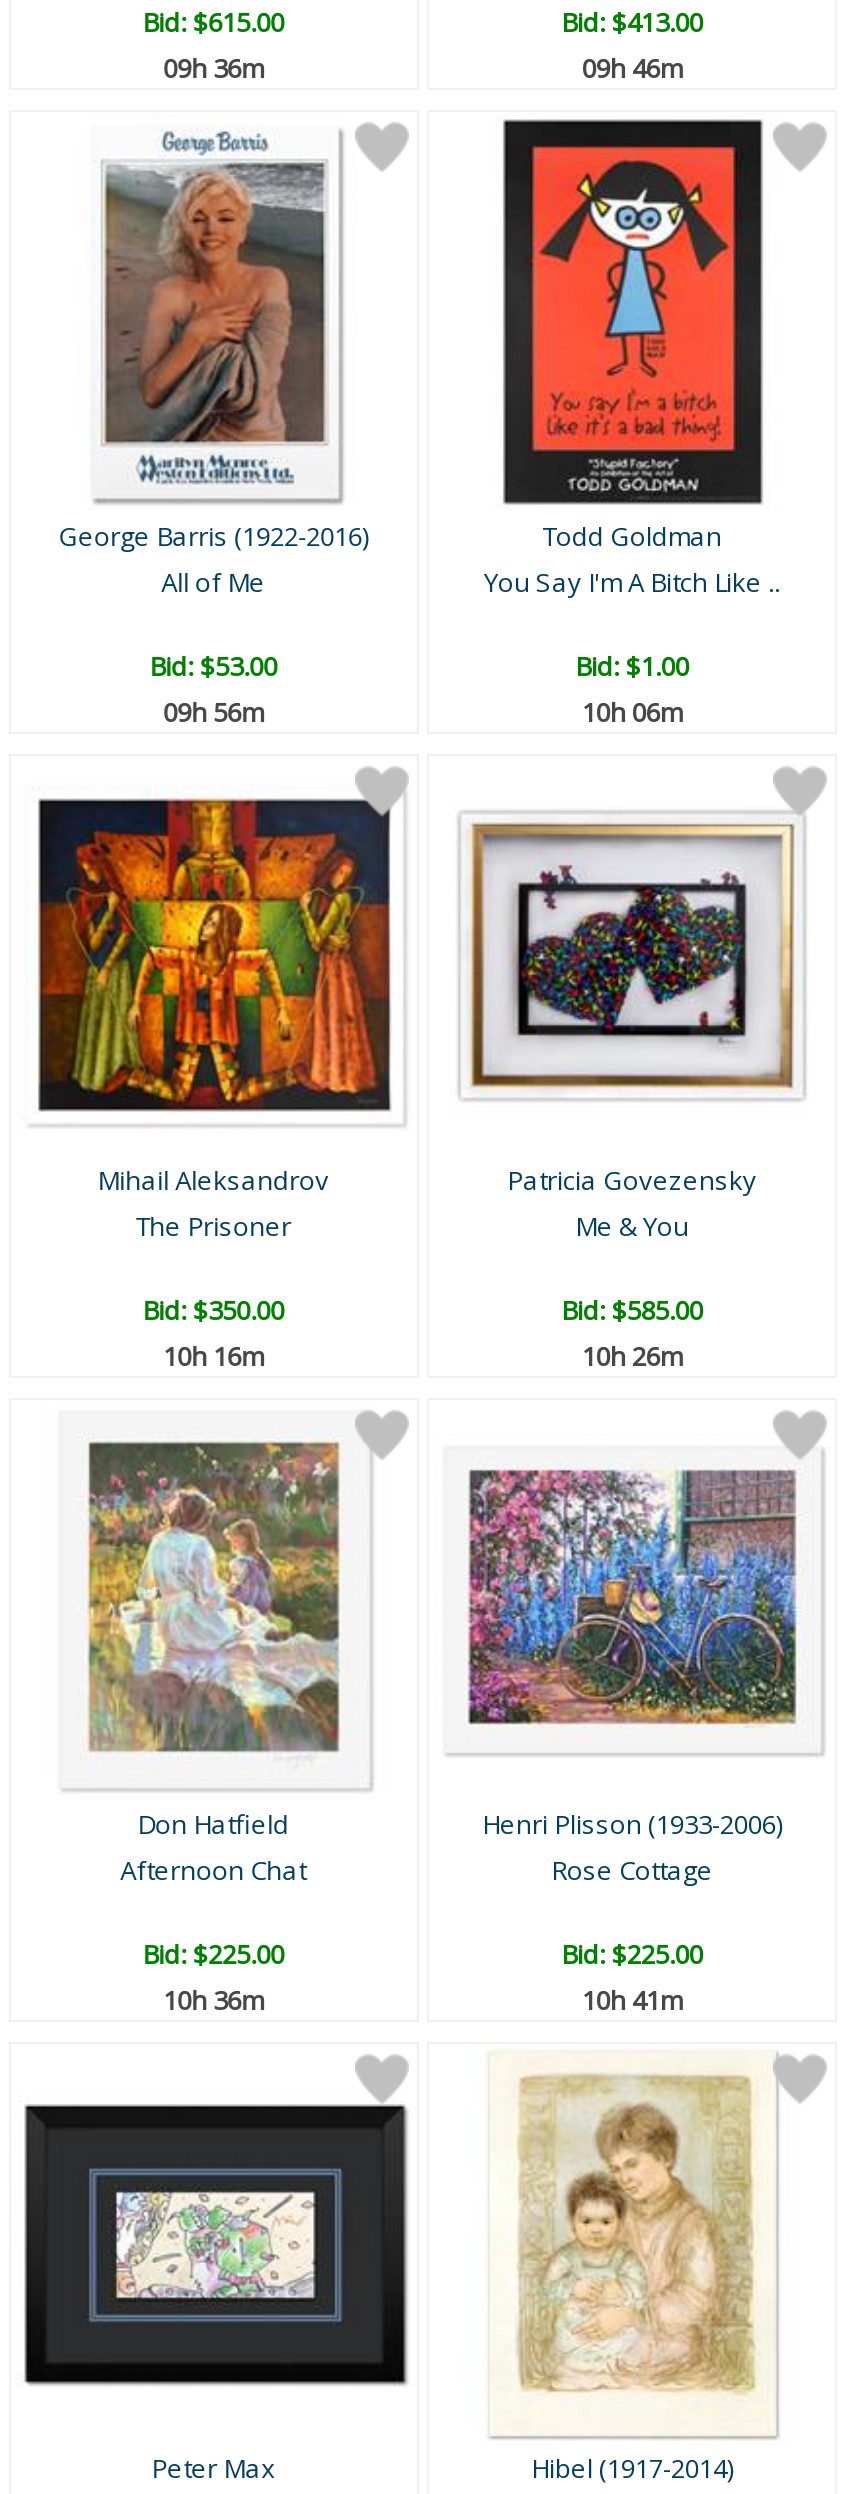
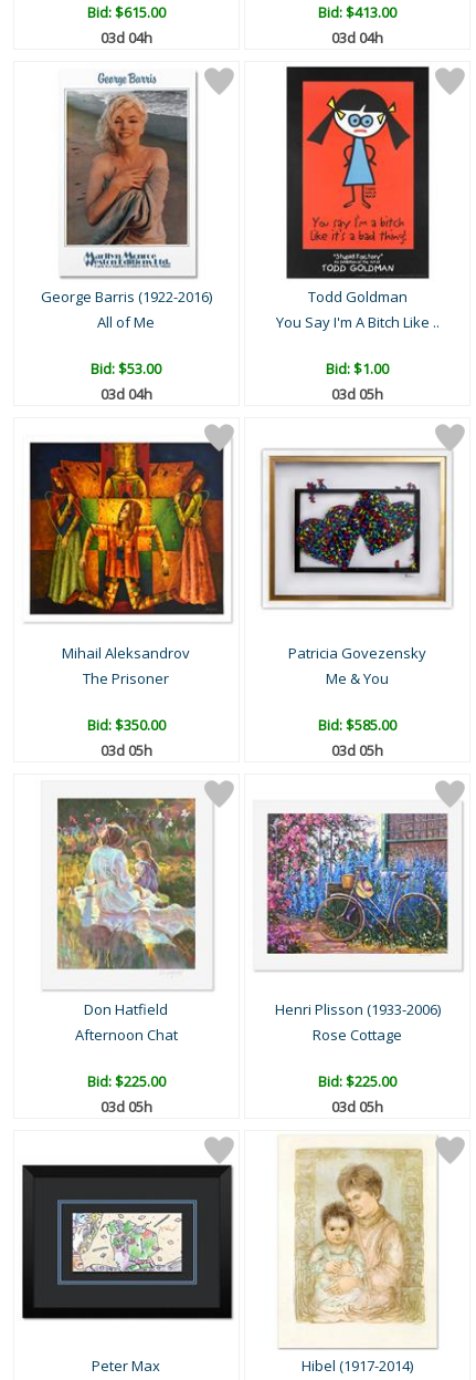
- 09h 36m
+ 03d 04h

- 09h 46m
+ 03d 04h

- 09h 56m
+ 03d 04h

- 10h 06m
+ 03d 05h

- 10h 16m
+ 03d 05h

- 10h 26m
+ 03d 05h

- 10h 36m
+ 03d 05h

- 10h 41m
+ 03d 05h
